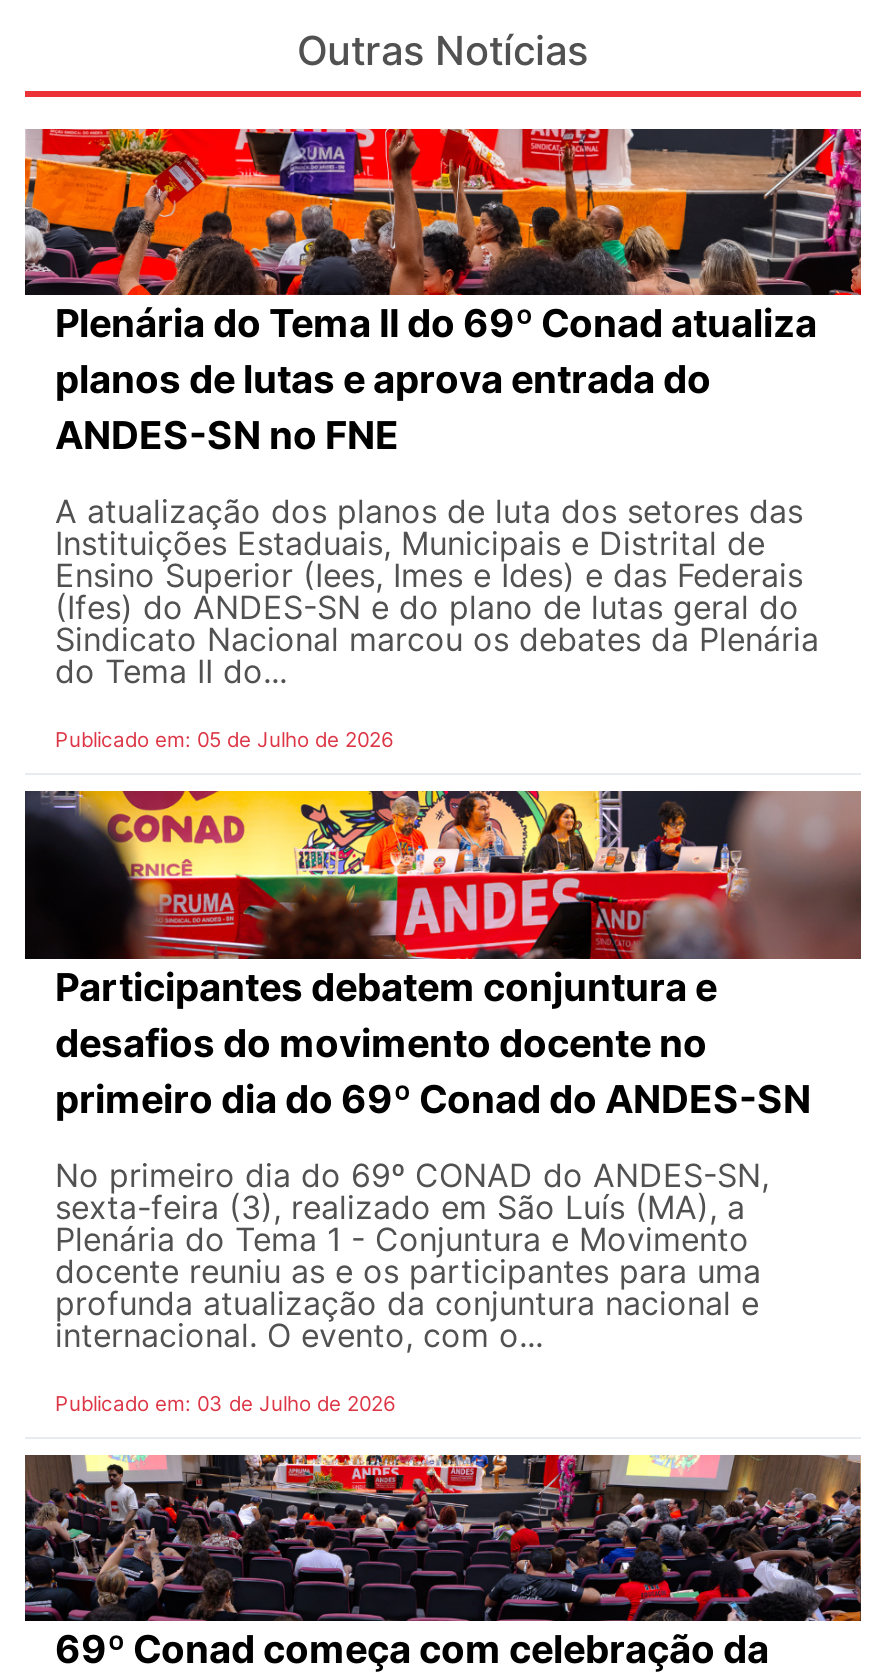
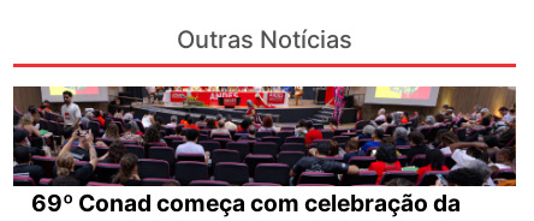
- [image]
- Plenária do Tema II do 69º Conad atualiza
- planos de lutas e aprova entrada do
- ANDES-SN no FNE
- A atualização dos planos de luta dos setores das
- Instituições Estaduais, Municipais e Distrital de
- Ensino Superior (Iees, Imes e Ides) e das Federais
- (Ifes) do ANDES-SN e do plano de lutas geral do
- Sindicato Nacional marcou os debates da Plenária
- do Tema II do...
- Publicado em: 05 de Julho de 2026

- [image]
- Participantes debatem conjuntura e
- desafios do movimento docente no
- primeiro dia do 69º Conad do ANDES-SN
- No primeiro dia do 69º CONAD do ANDES-SN,
- sexta-feira (3), realizado em São Luís (MA), a
- Plenária do Tema 1 - Conjuntura e Movimento
- docente reuniu as e os participantes para uma
- profunda atualização da conjuntura nacional e
- internacional. O evento, com o...
- Publicado em: 03 de Julho de 2026
